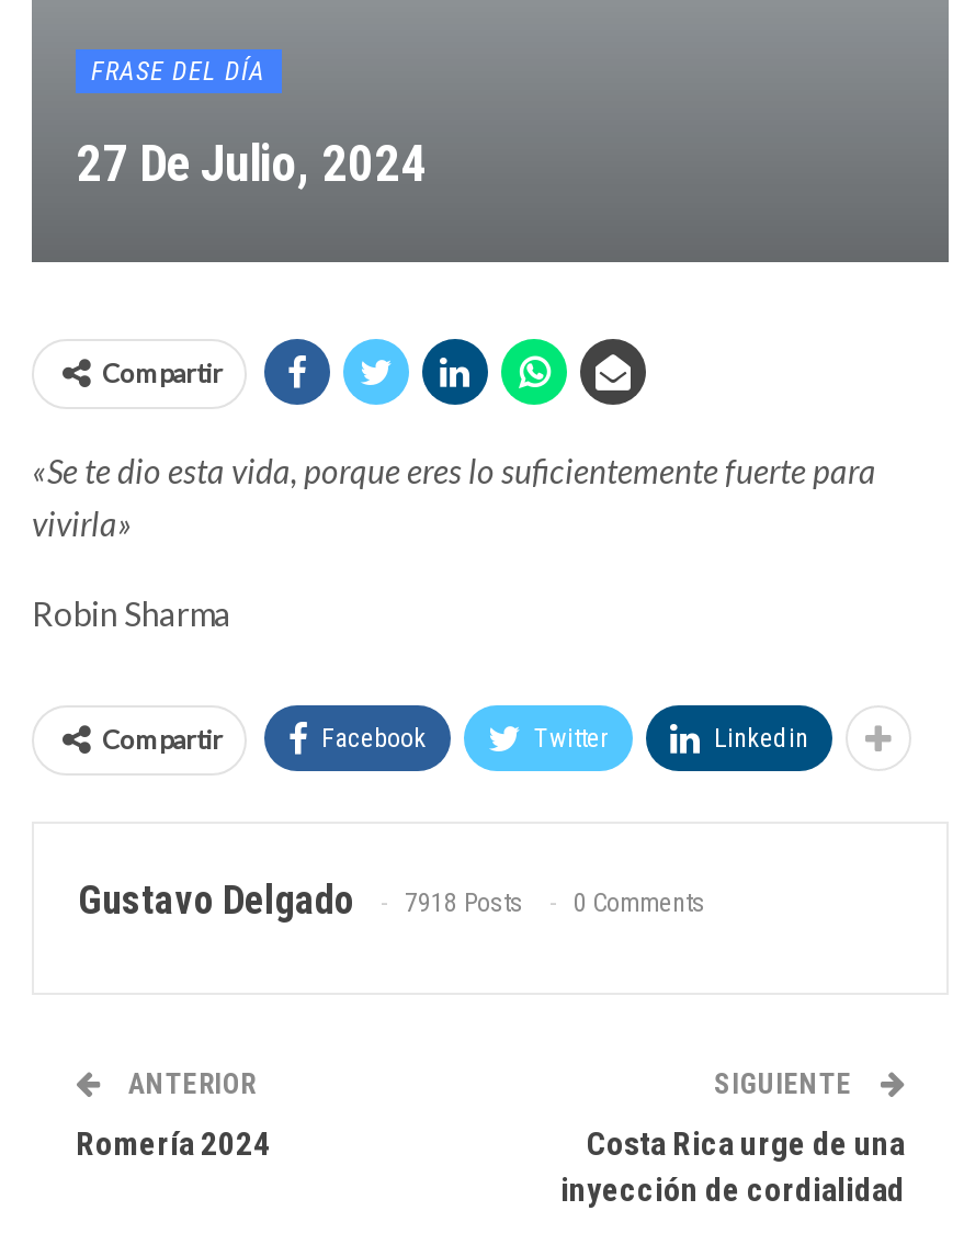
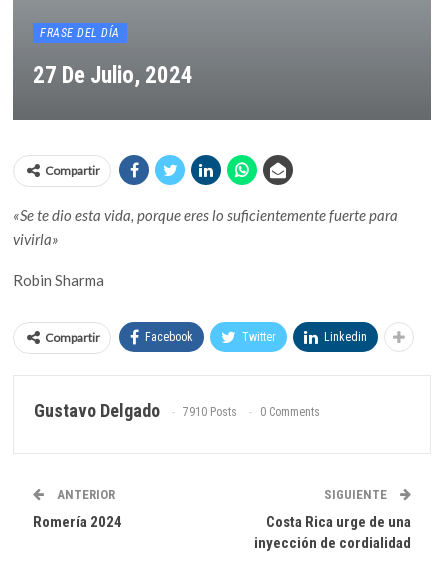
- Gustavo Delgado 7918 Posts 0 Comments
+ Gustavo Delgado 7910 Posts 0 Comments
